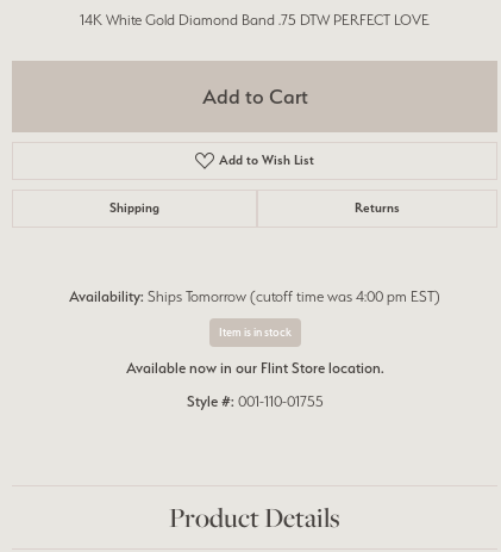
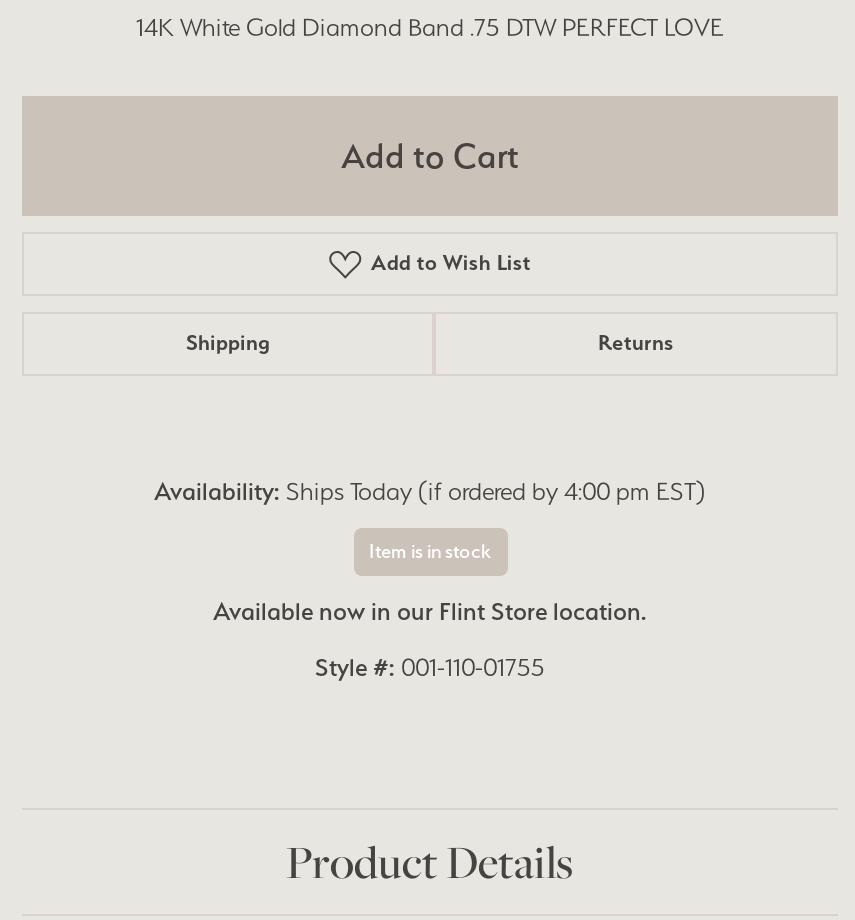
- Availability: Ships Tomorrow (cutoff time was 4:00 pm EST)
+ Availability: Ships Today (if ordered by 4:00 pm EST)
